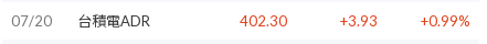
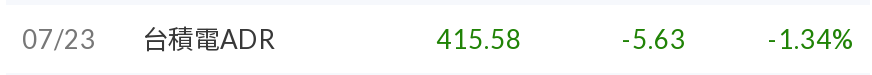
- 07/20 台積電ADR
+ 07/23 台積電ADR

- 402.30
+ 415.58

- +3.93
+ -5.63

- +0.99%
+ -1.34%
